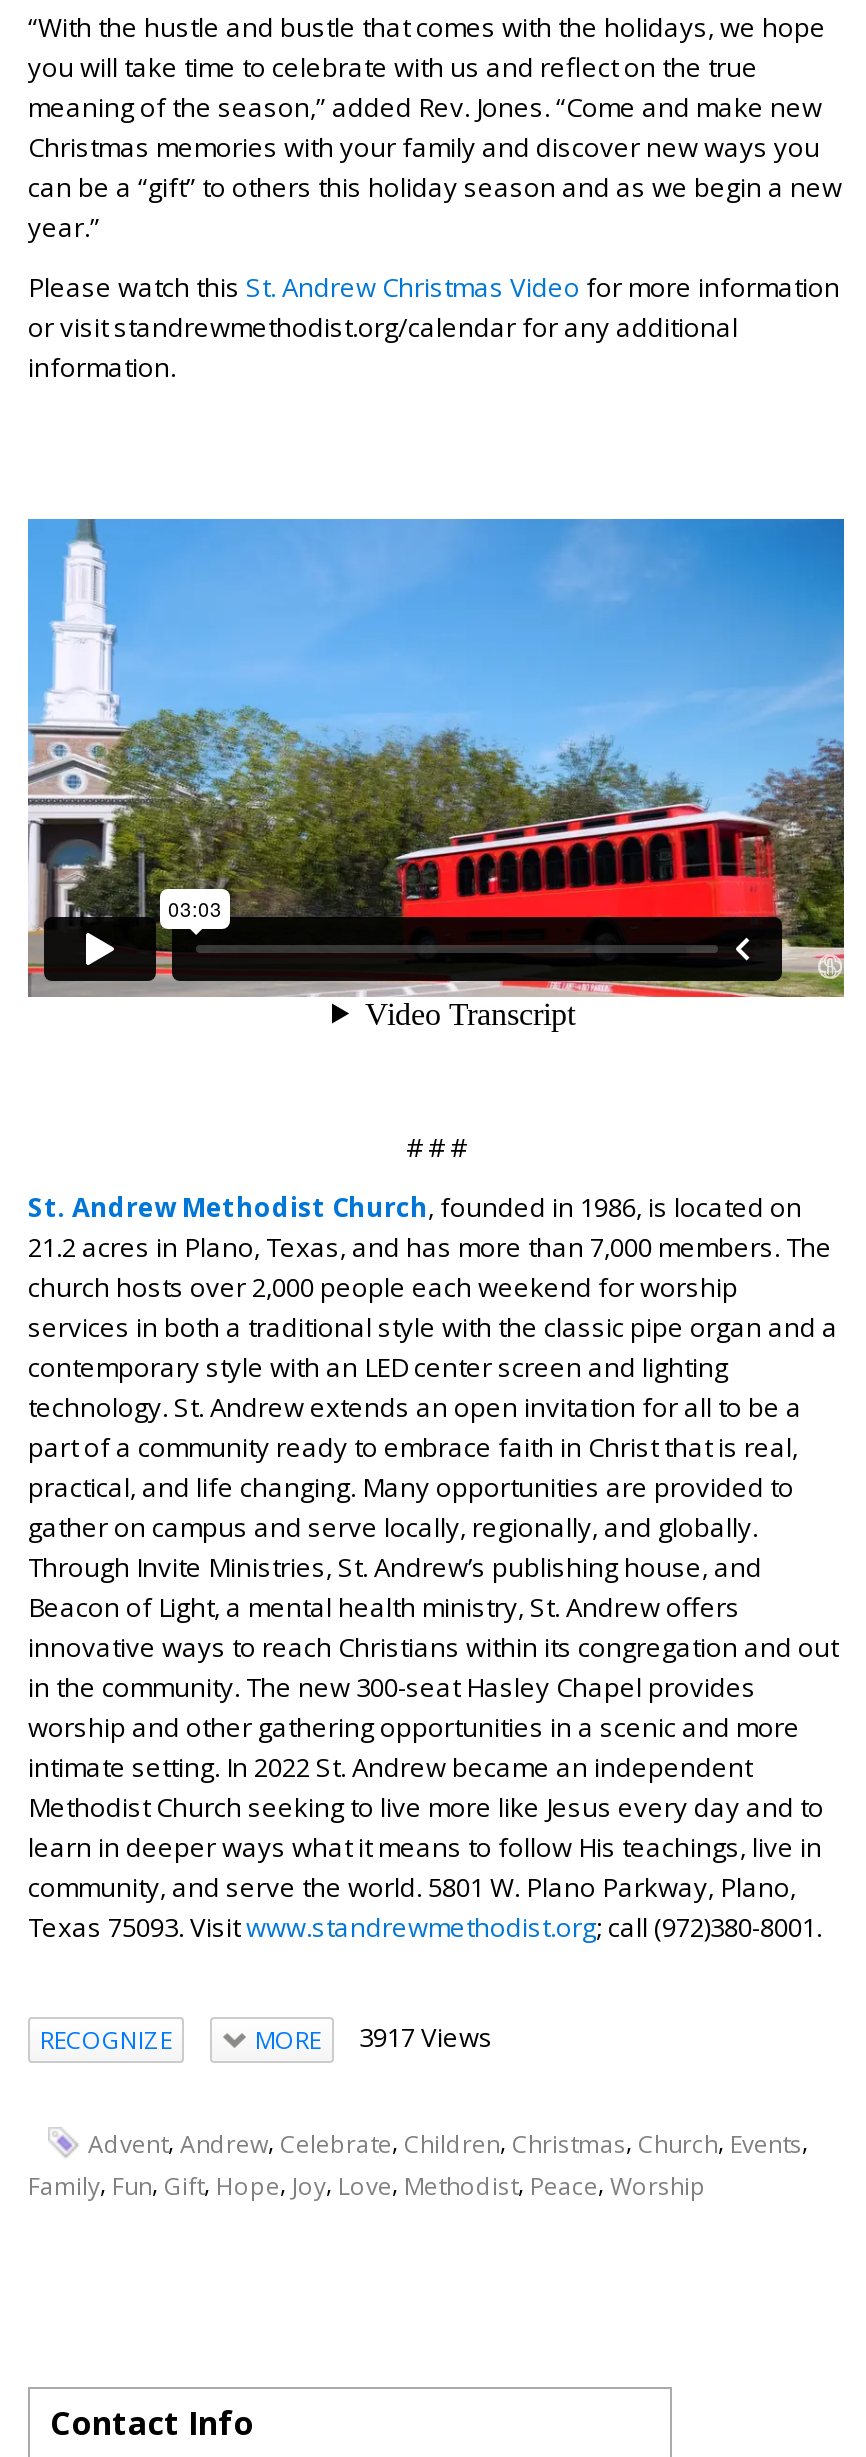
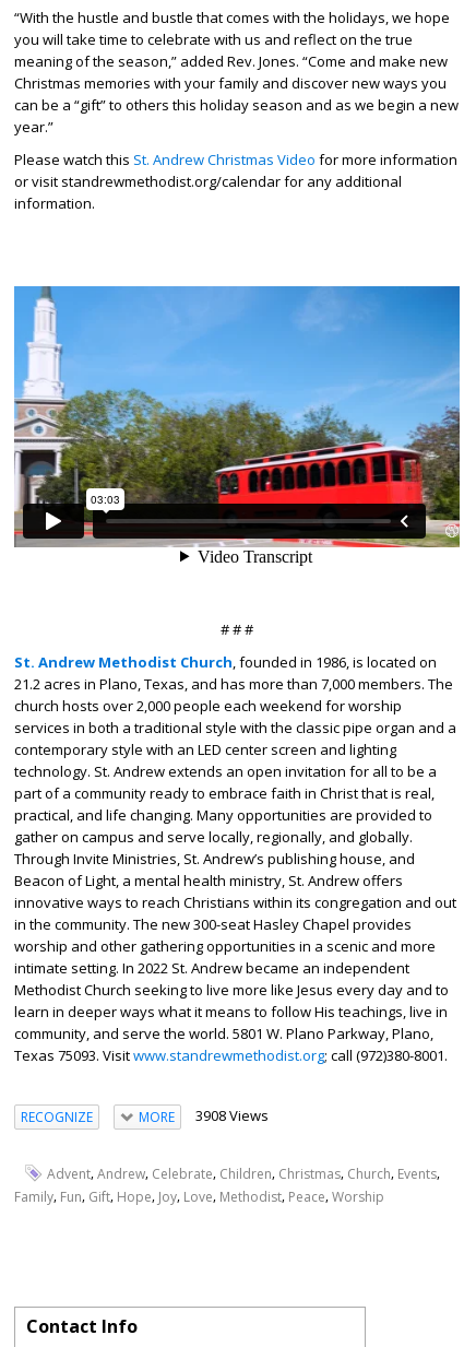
- MORE 3917 Views
+ MORE 3908 Views
